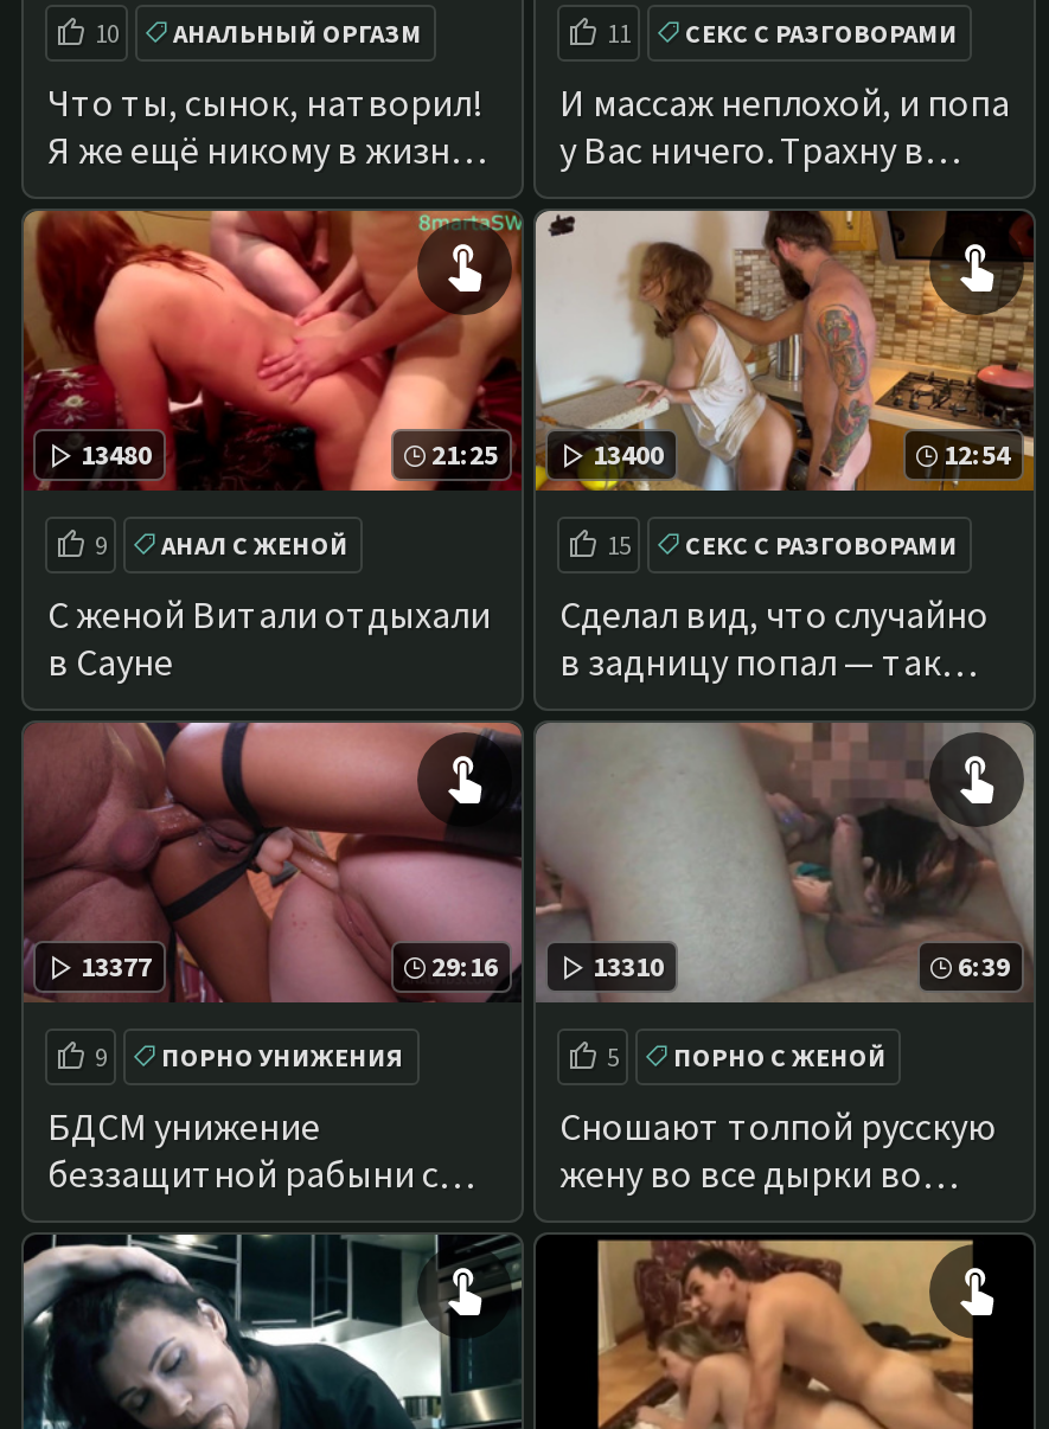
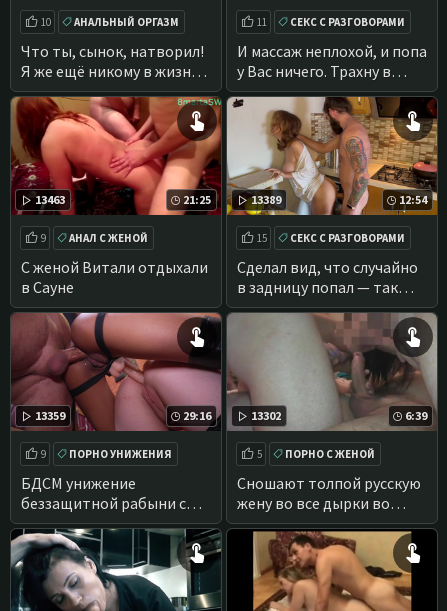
- 13480
+ 13463

- 13400
+ 13389

- 13377
+ 13359

- 13310
+ 13302
